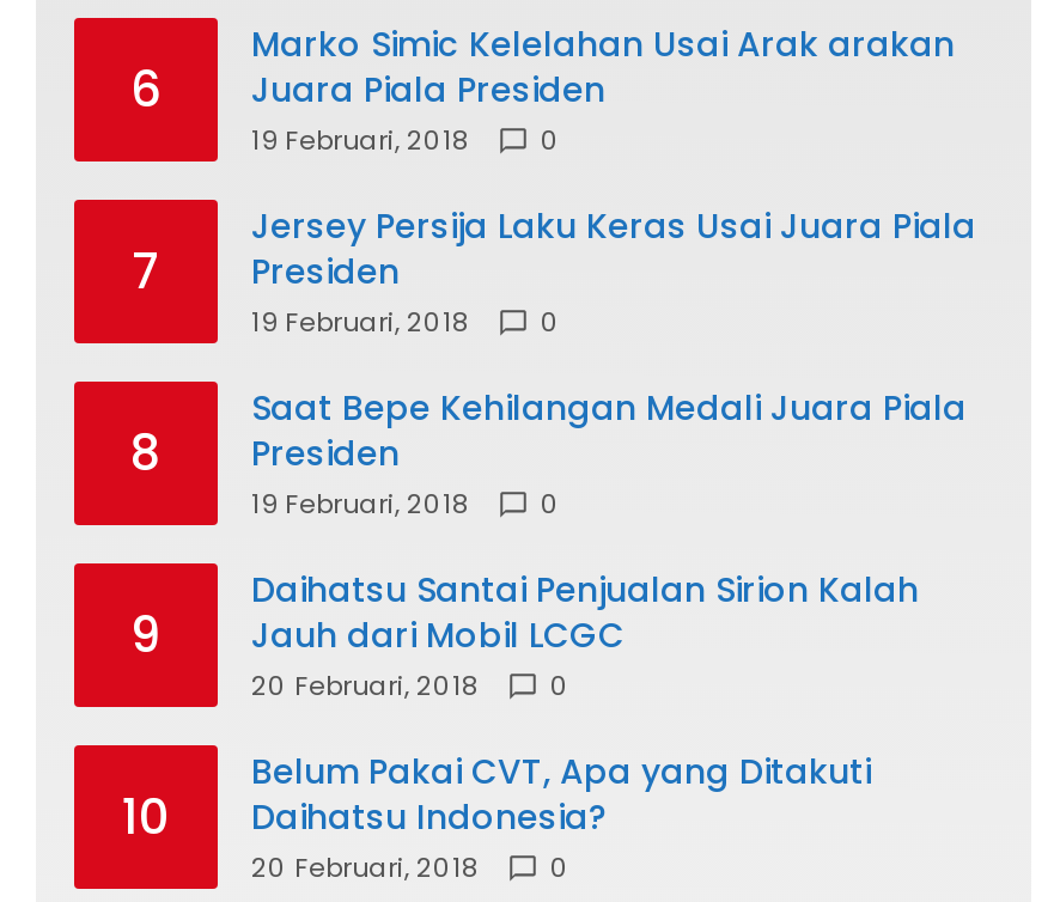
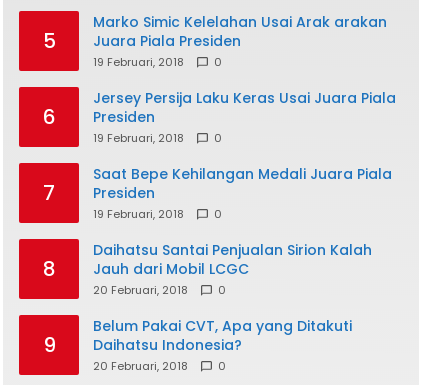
- 6 Juara Piala Presiden
+ 5 Juara Piala Presiden

- 7 Presiden
+ 6 Presiden

- 8 Presiden
+ 7 Presiden

- 9 Jauh dari Mobil LCGC
+ 8 Jauh dari Mobil LCGC

- 10 Daihatsu Indonesia?
+ 9 Daihatsu Indonesia?
